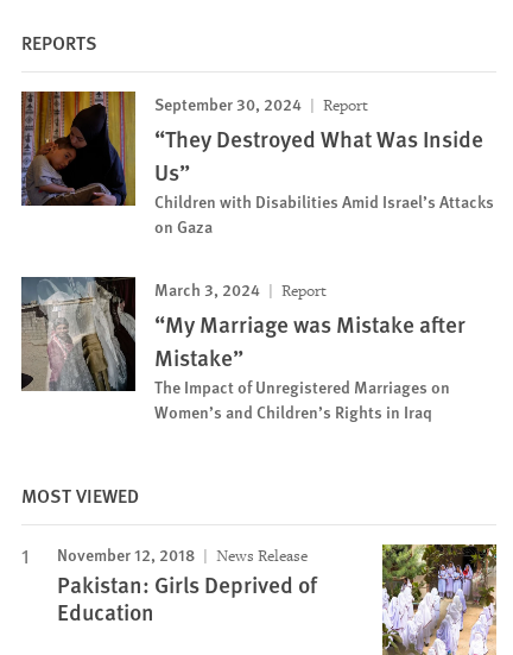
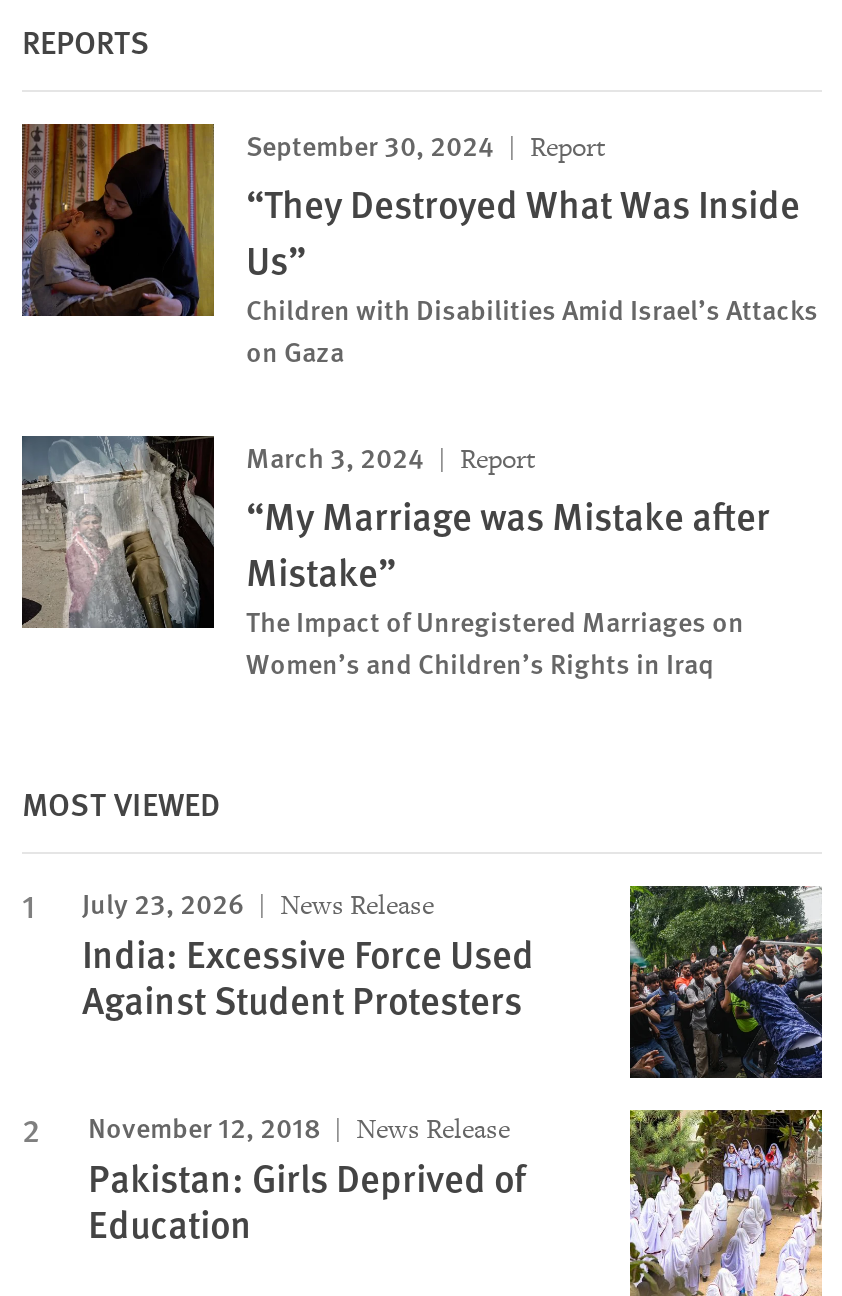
+ July 23, 2026
+ News Release
+ India: Excessive Force Used
+ Against Student Protesters

+ [image]
